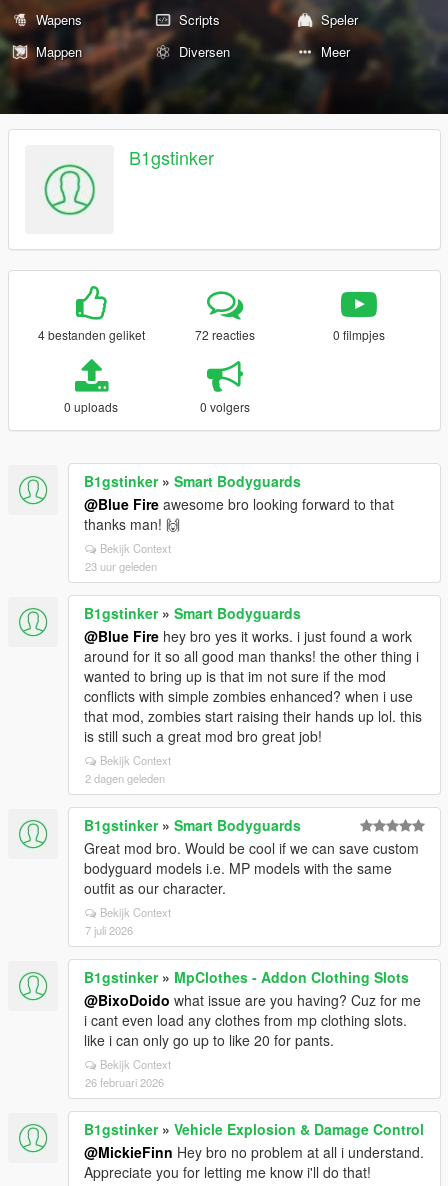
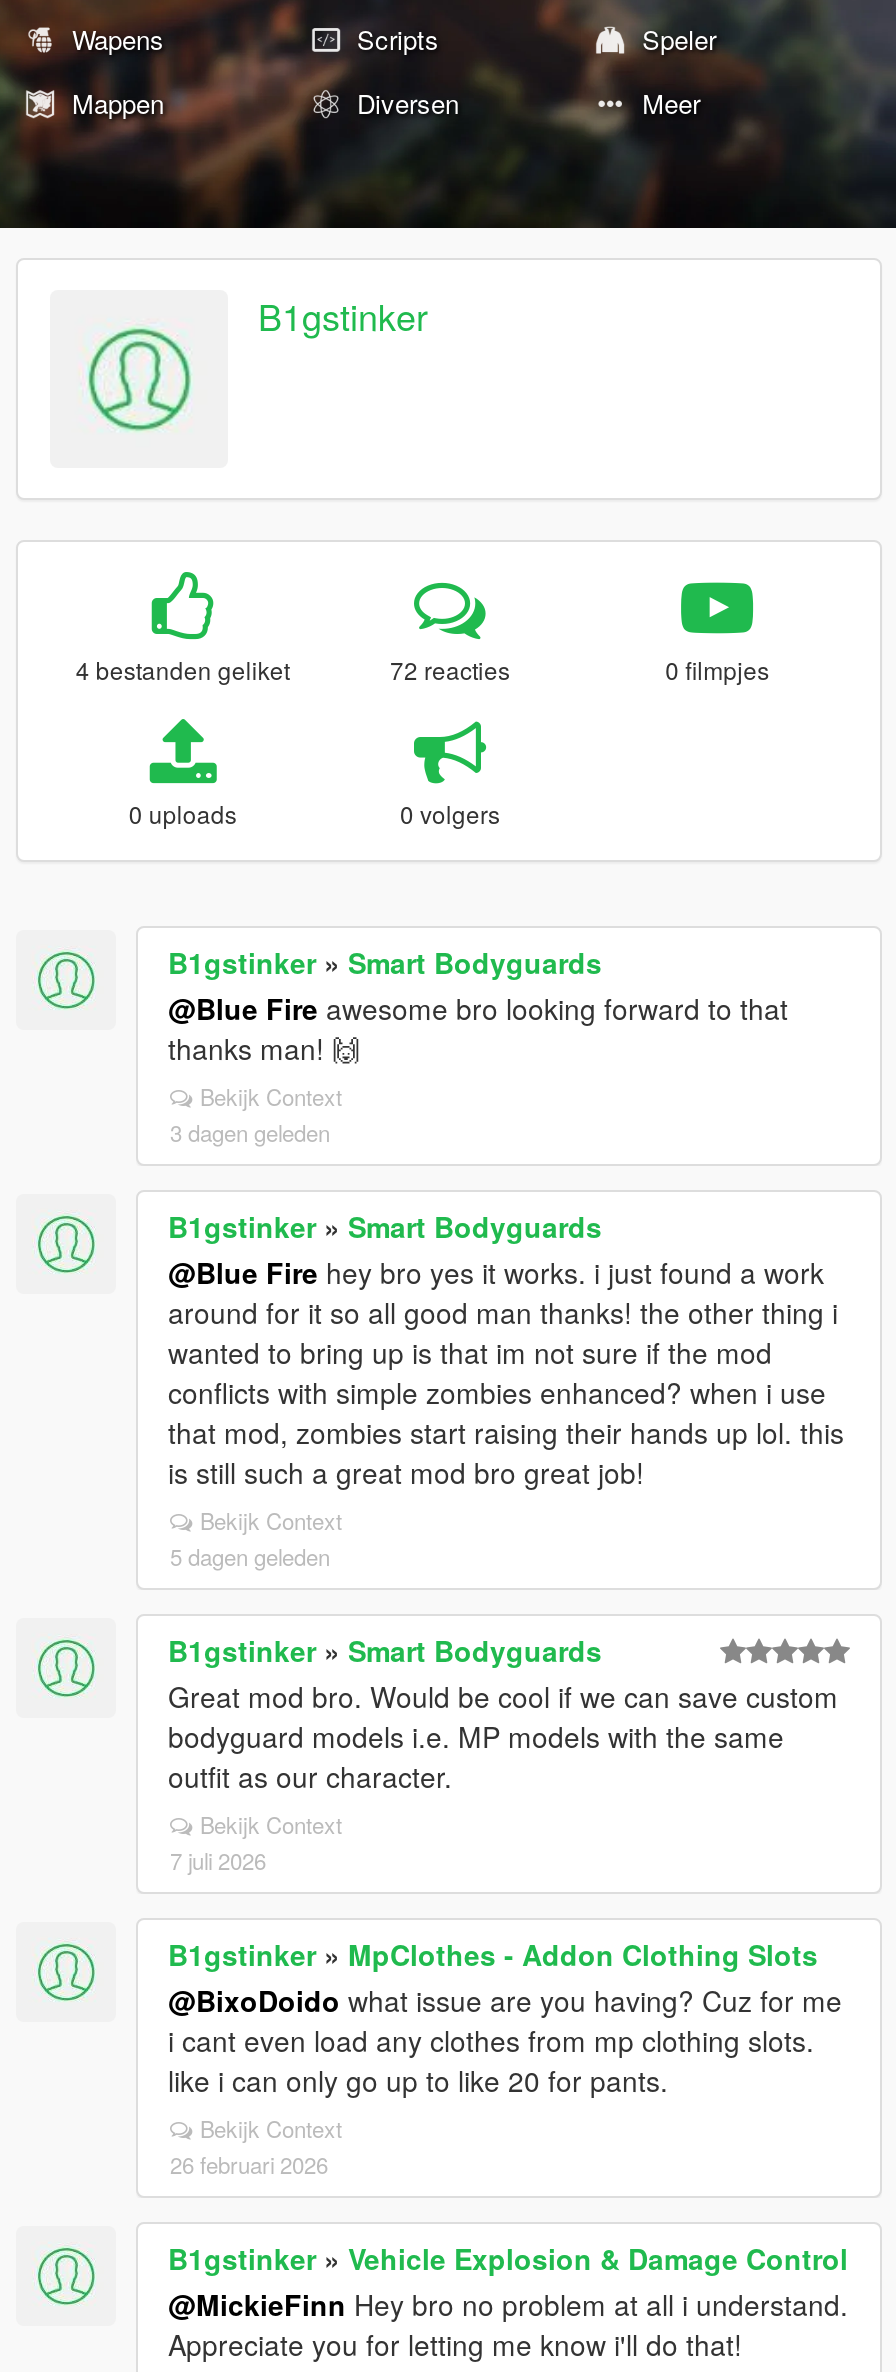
- 23 uur geleden
+ 3 dagen geleden

- 2 dagen geleden
+ 5 dagen geleden
